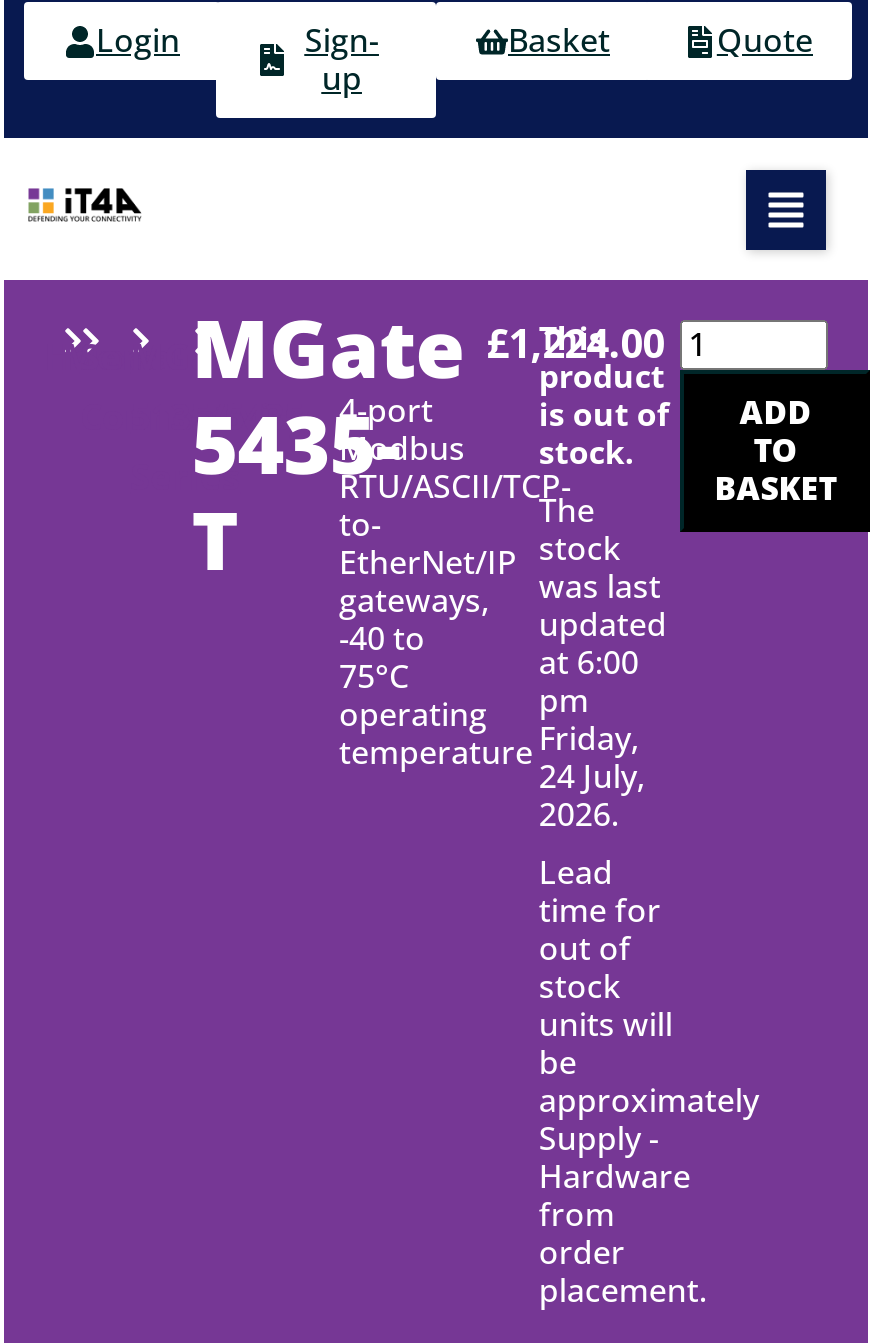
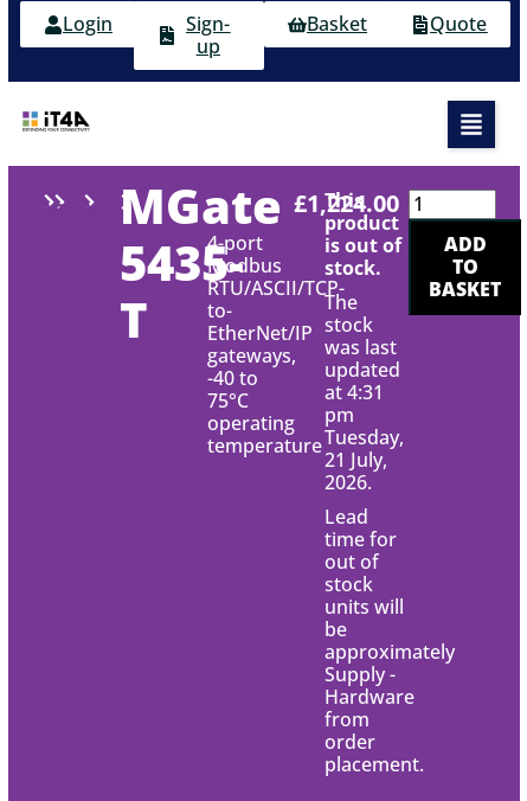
- at 6:00
+ at 4:31

- Friday,
- 24 July,
+ Tuesday,
+ 21 July,
